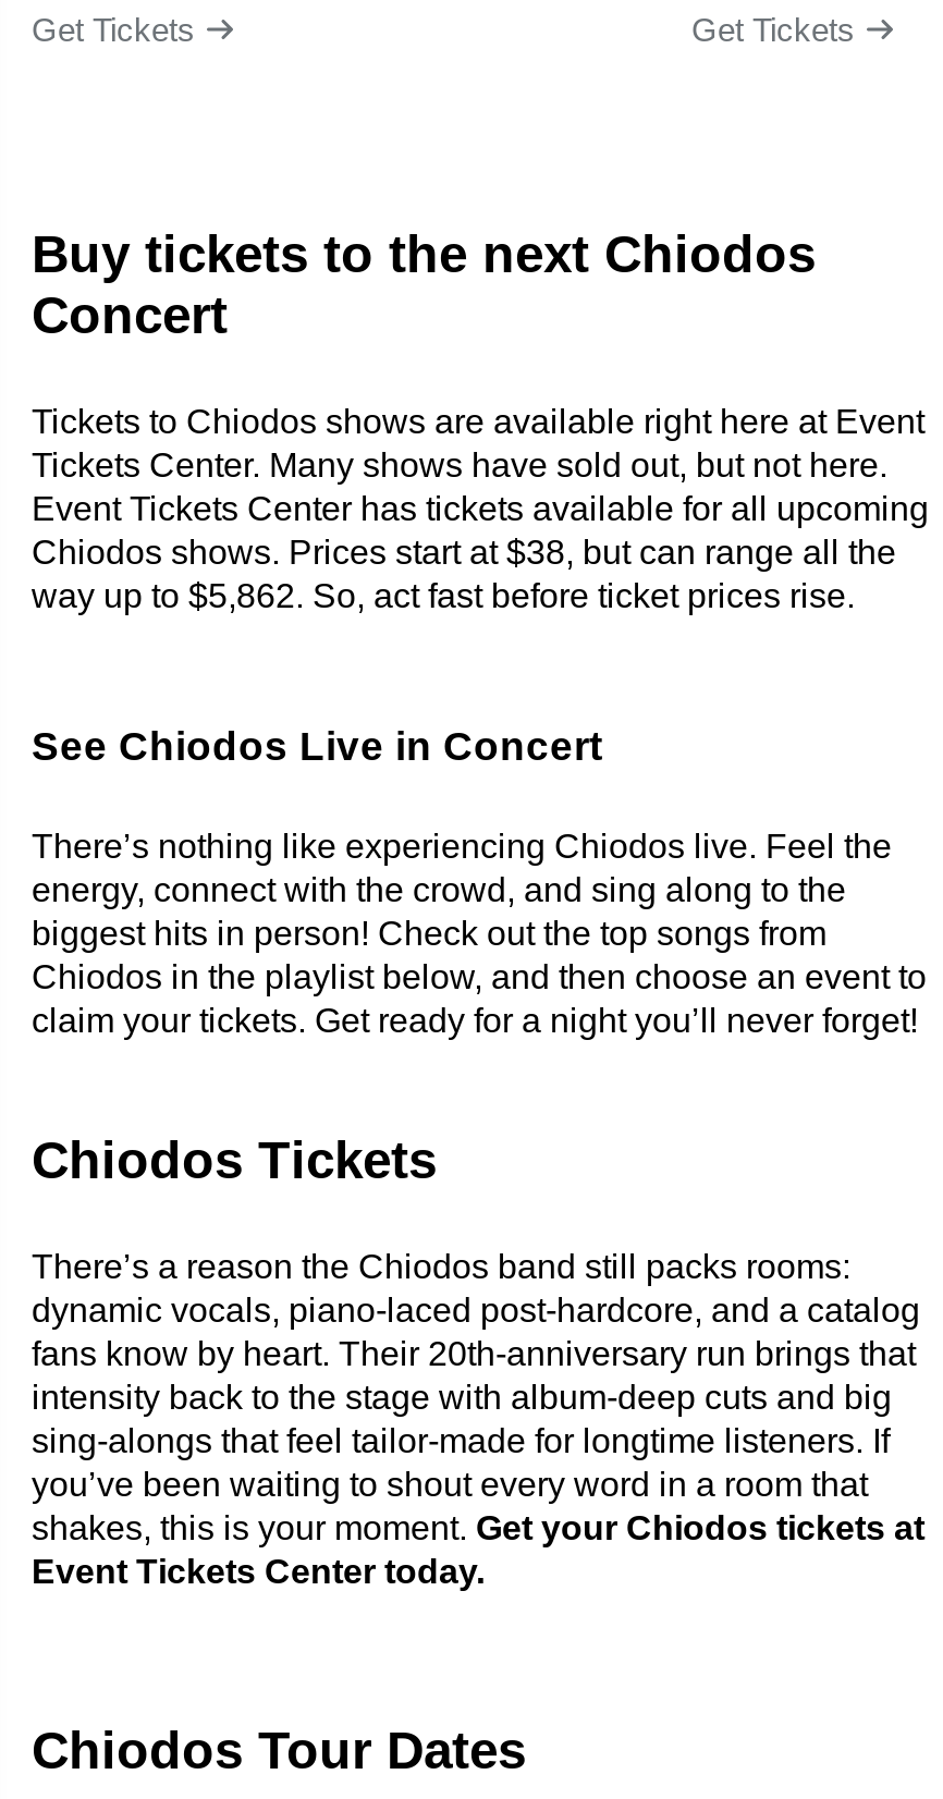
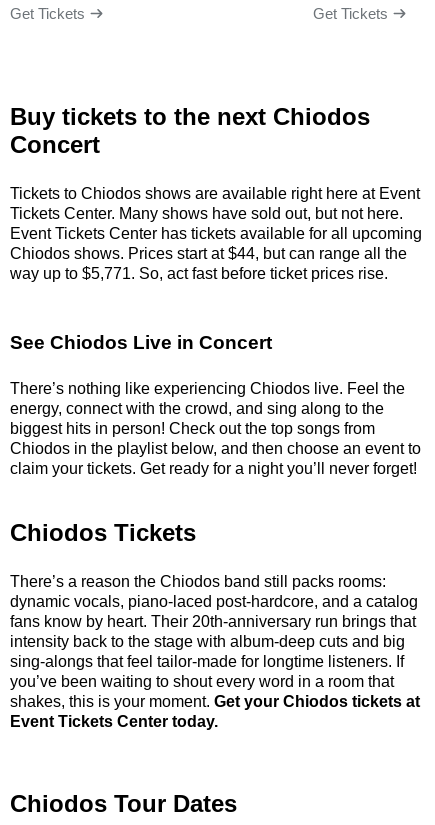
- Chiodos shows. Prices start at $38, but can range all the
+ Chiodos shows. Prices start at $44, but can range all the

- way up to $5,862. So, act fast before ticket prices rise.
+ way up to $5,771. So, act fast before ticket prices rise.
